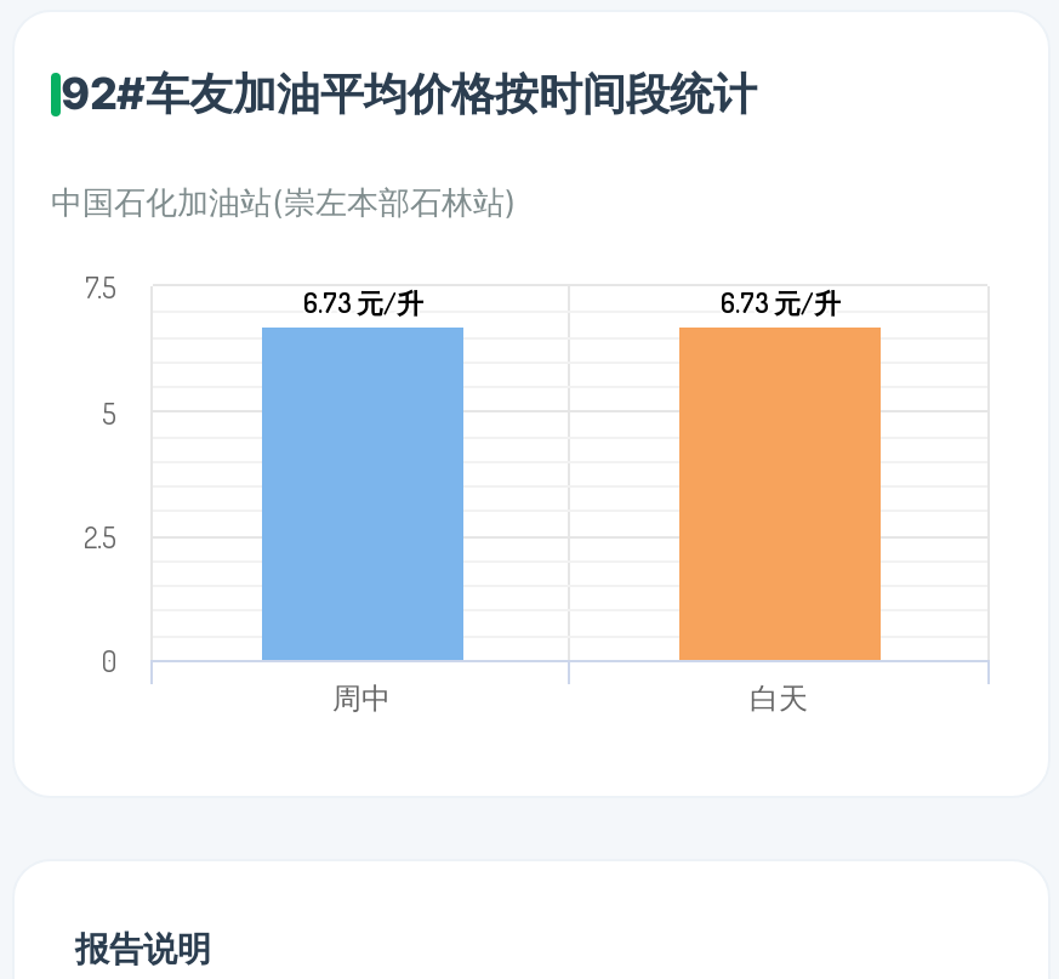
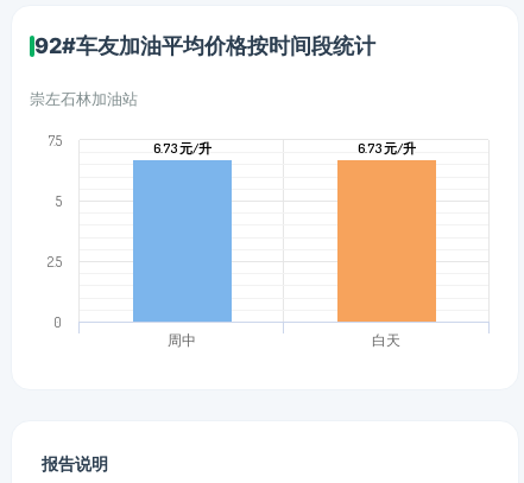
- 中国石化加油站(崇左本部石林站)
+ 崇左石林加油站
